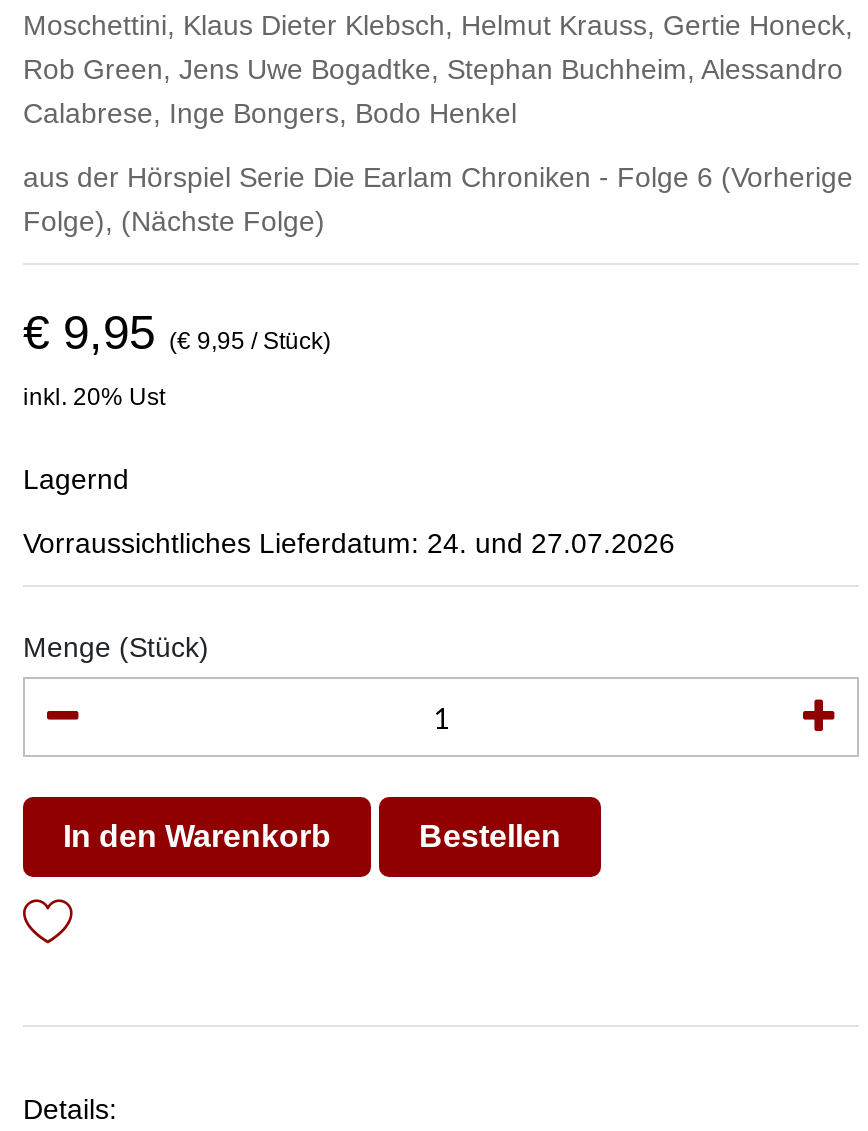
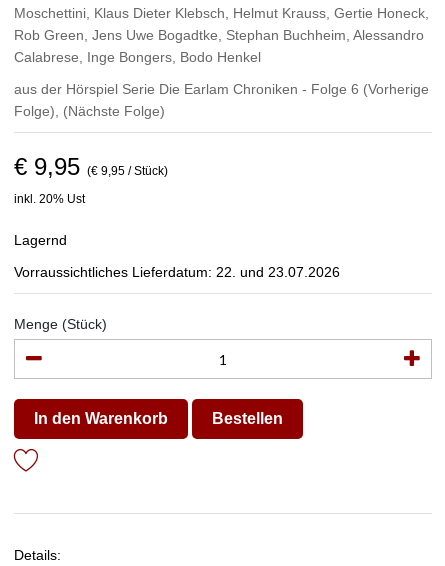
- Vorraussichtliches Lieferdatum: 24. und 27.07.2026
+ Vorraussichtliches Lieferdatum: 22. und 23.07.2026
